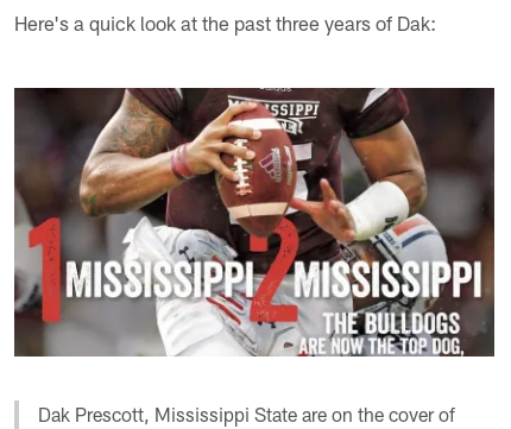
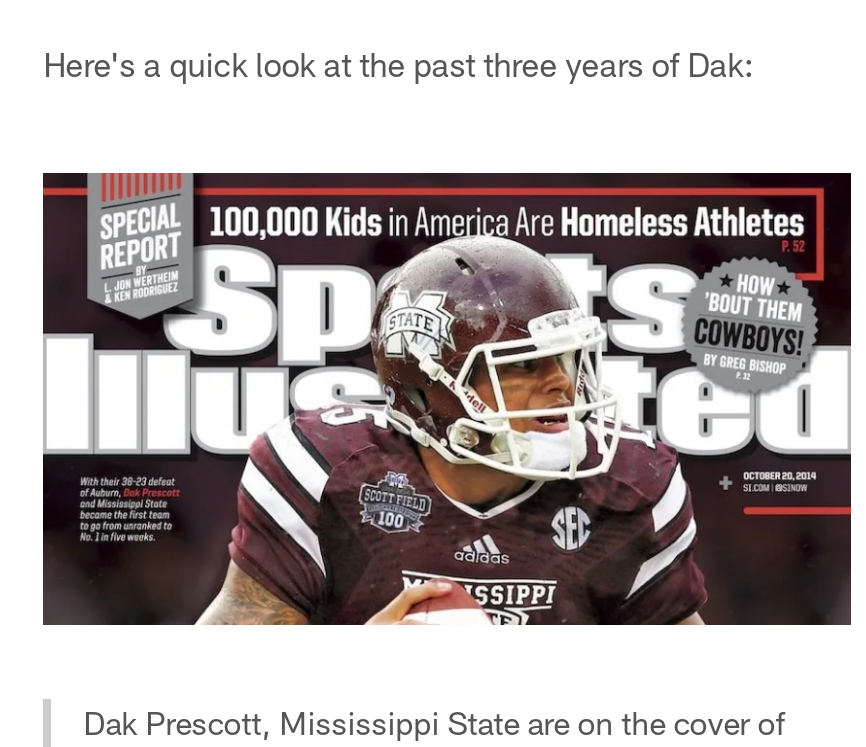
- [image]
+ [image]
